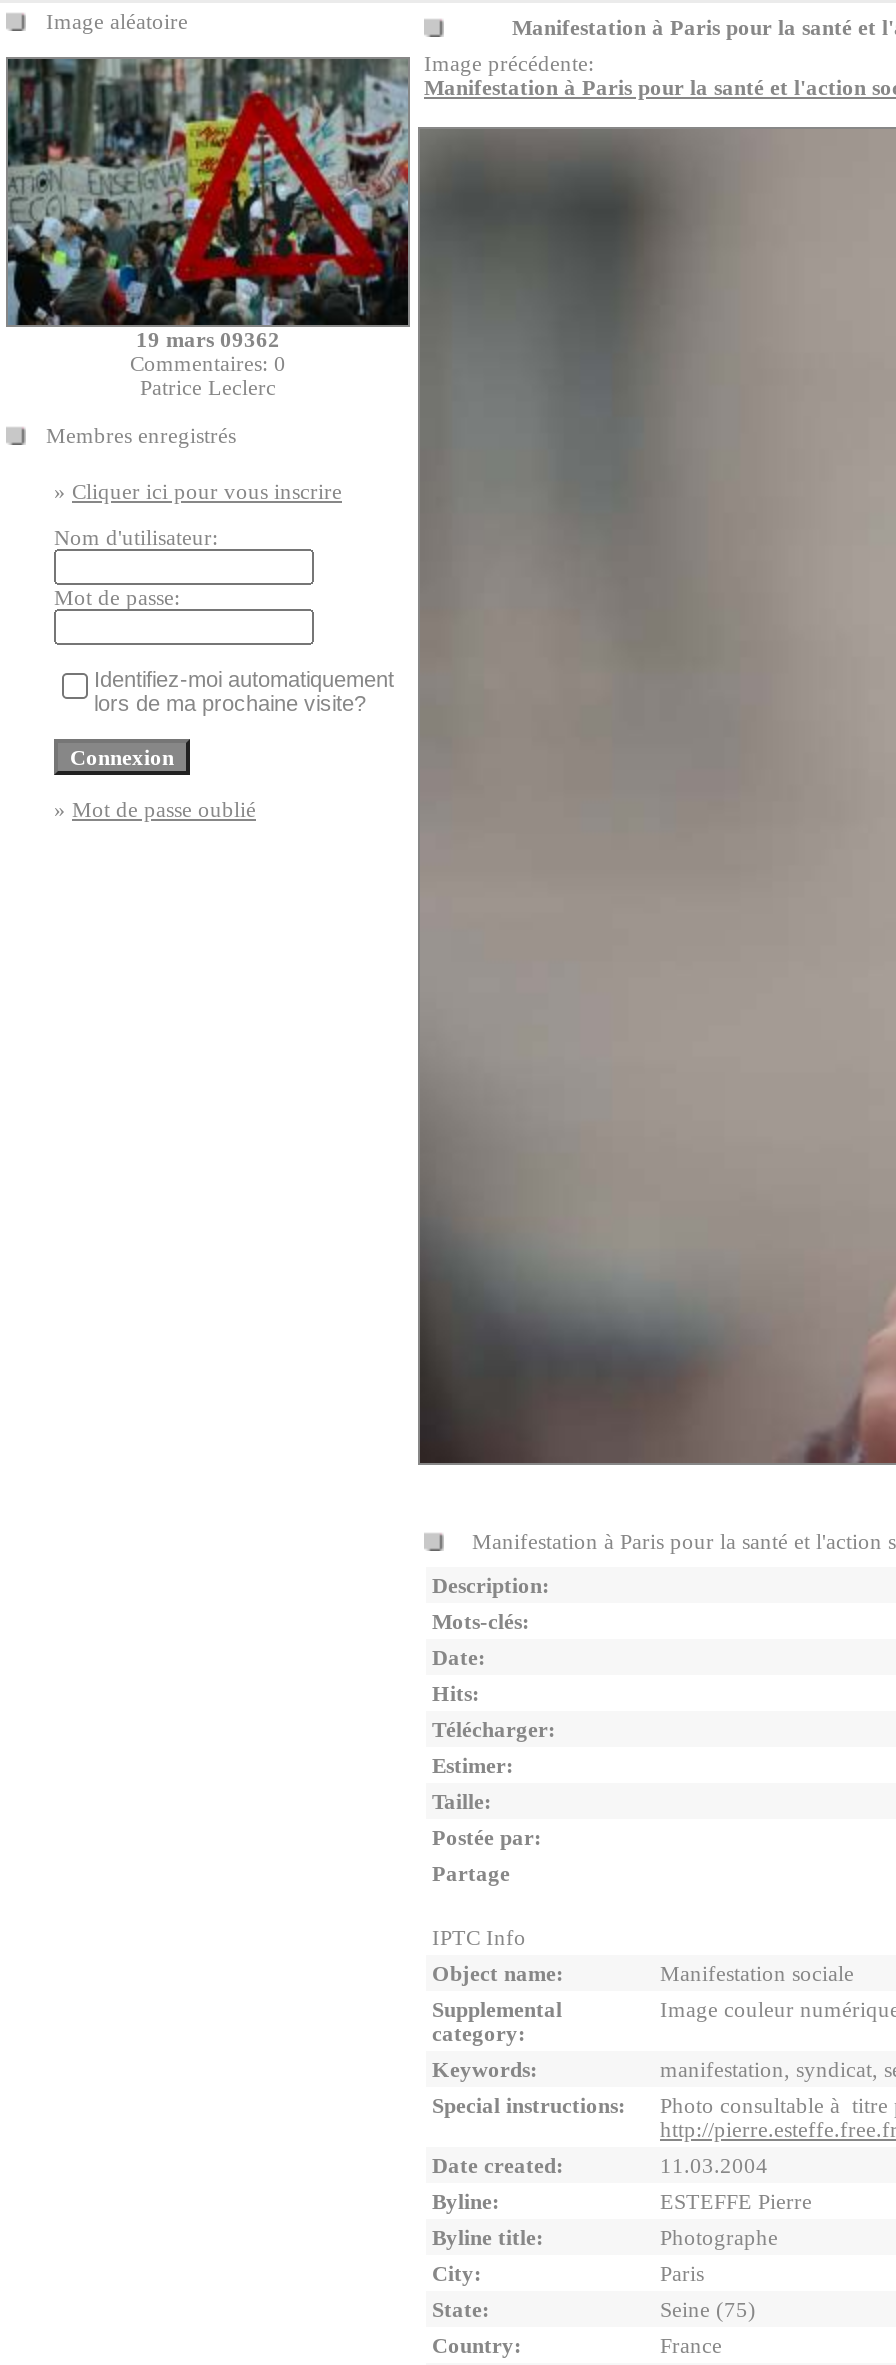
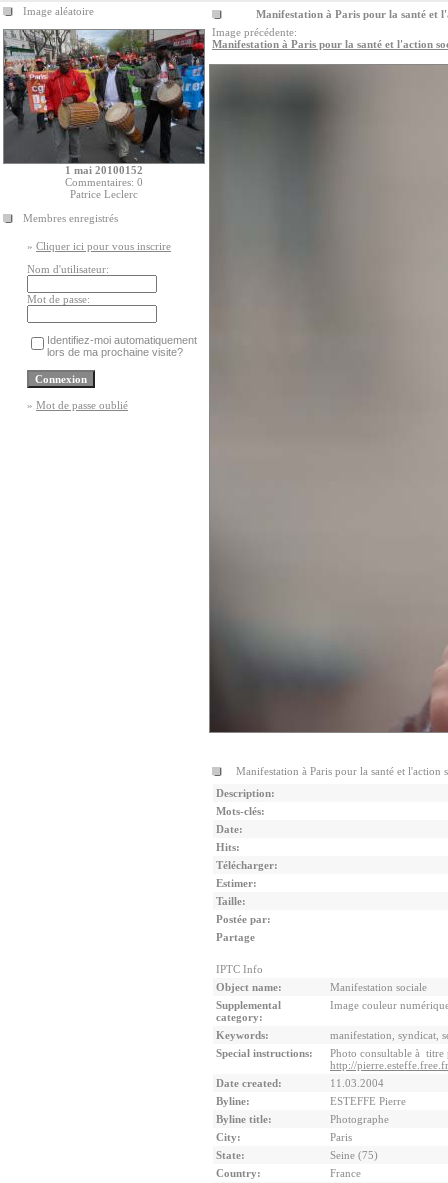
- [image]
- 19 mars 09362
+ [image]
+ 1 mai 20100152
